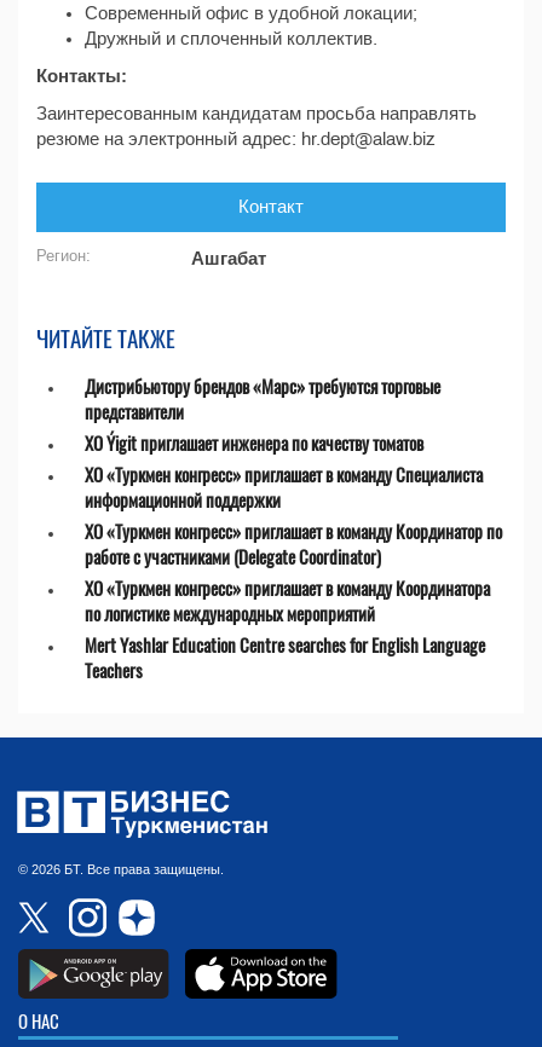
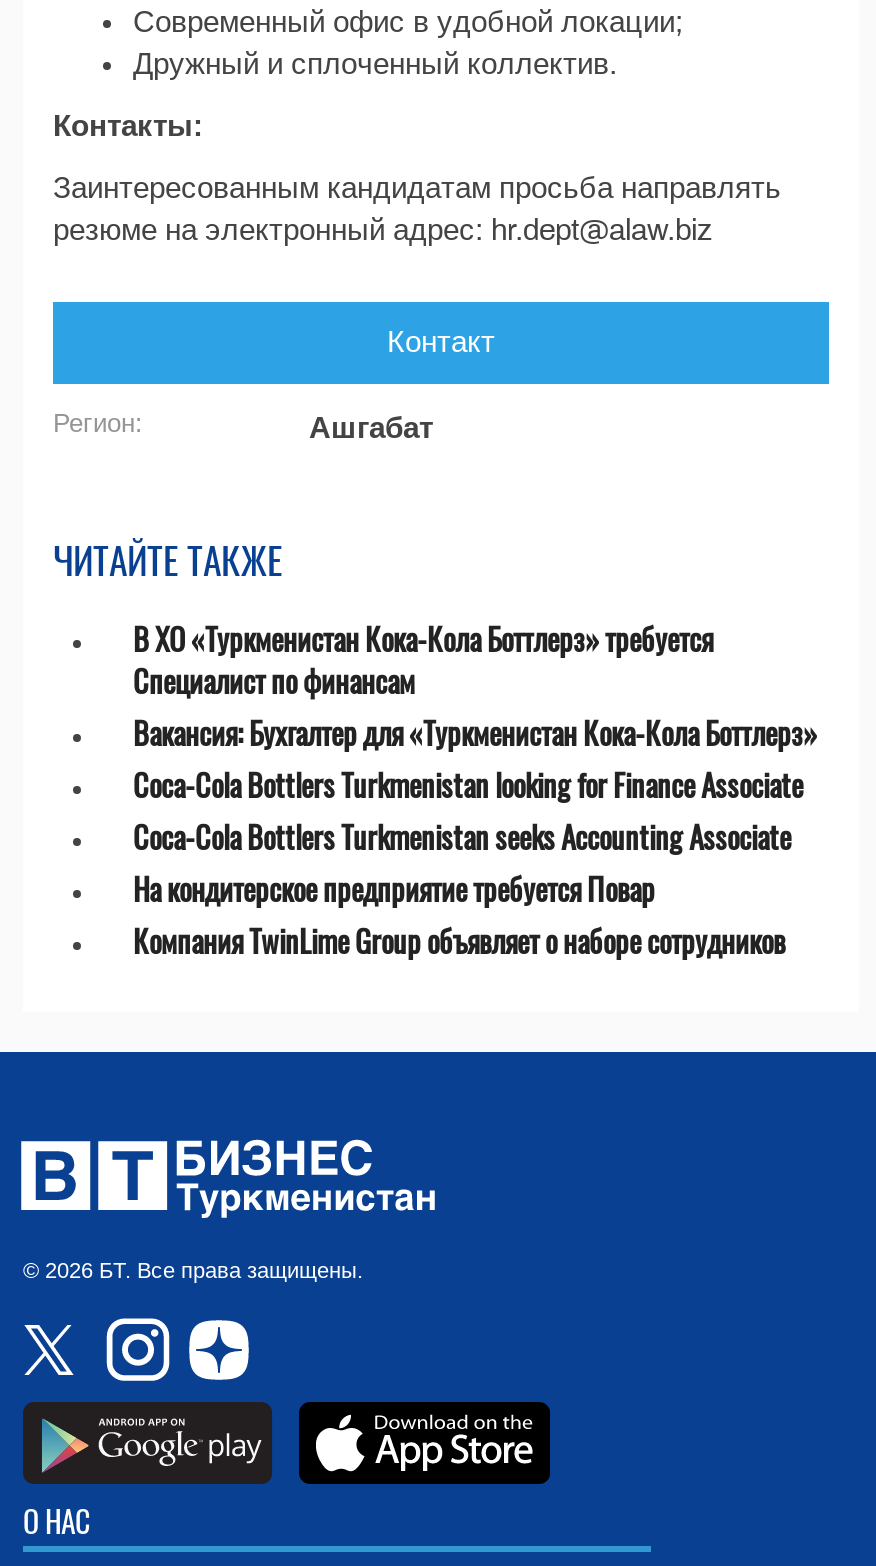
- Дистрибьютору брендов «Марс» требуются торговые
- представители
- ХО Ýigit приглашает инженера по качеству томатов
- ХО «Туркмен конгресс» приглашает в команду Специалиста
- информационной поддержки
- ХО «Туркмен конгресс» приглашает в команду Координатор по
- работе с участниками (Delegate Coordinator)
- ХО «Туркмен конгресс» приглашает в команду Координатора
- по логистике международных мероприятий
- Mert Yashlar Education Centre searches for English Language
- Teachers
+ В ХО «Туркменистан Кока-Кола Боттлерз» требуется
+ Специалист по финансам
+ Вакансия: Бухгалтер для «Туркменистан Кока-Кола Боттлерз»
+ Coca-Сola Bottlers Turkmenistan looking for Finance Associate
+ Coca-Сola Bottlers Turkmenistan seeks Аccounting Associate
+ На кондитерское предприятие требуется Повар
+ Компания TwinLime Group объявляет о наборе сотрудников
